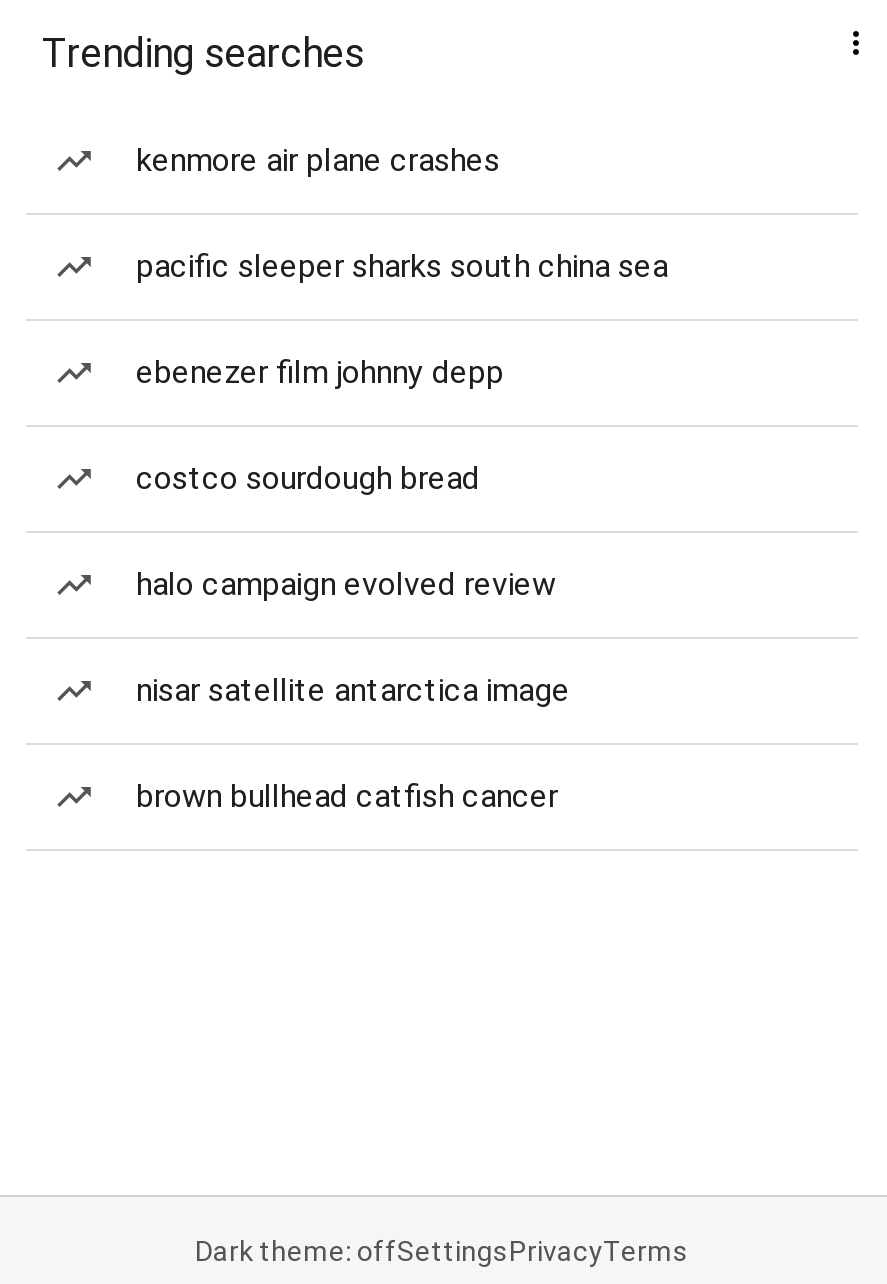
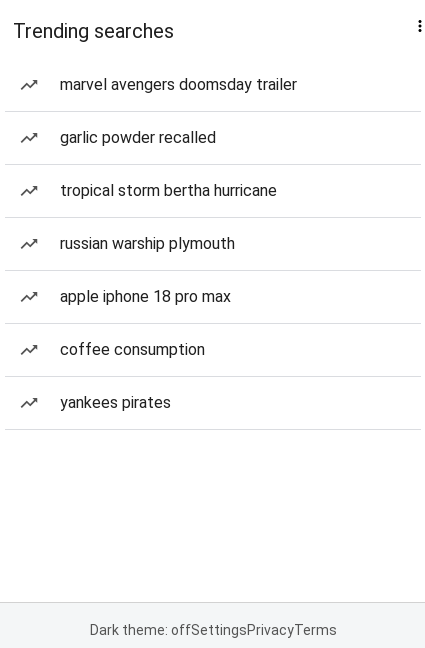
- kenmore air plane crashes
+ marvel avengers doomsday trailer

- pacific sleeper sharks south china sea
+ garlic powder recalled

- ebenezer film johnny depp
+ tropical storm bertha hurricane

- costco sourdough bread
+ russian warship plymouth

- halo campaign evolved review
+ apple iphone 18 pro max

- nisar satellite antarctica image
+ coffee consumption

- brown bullhead catfish cancer
+ yankees pirates
